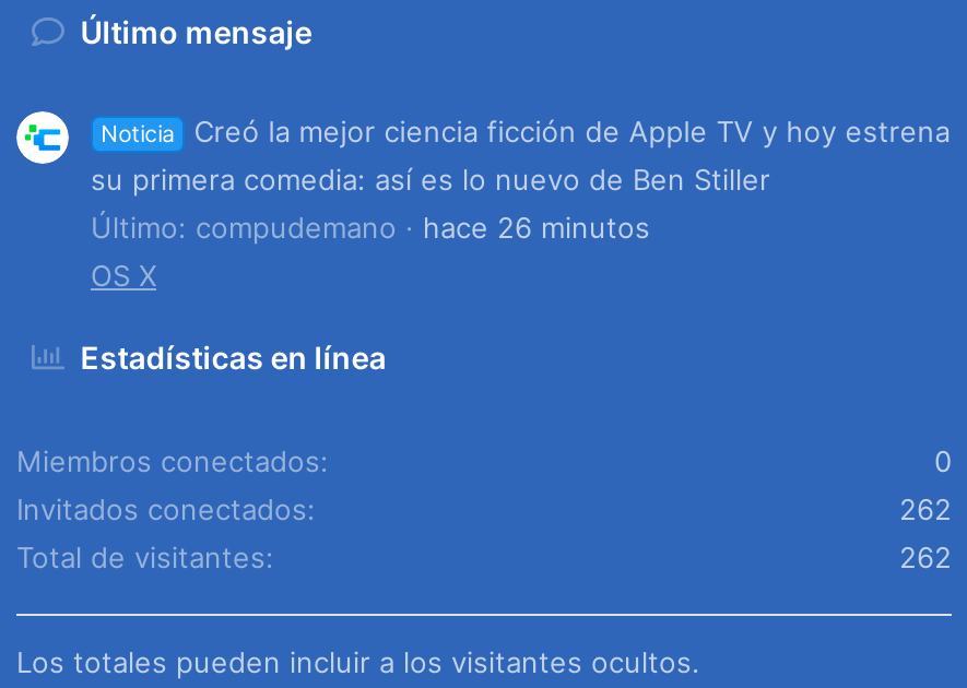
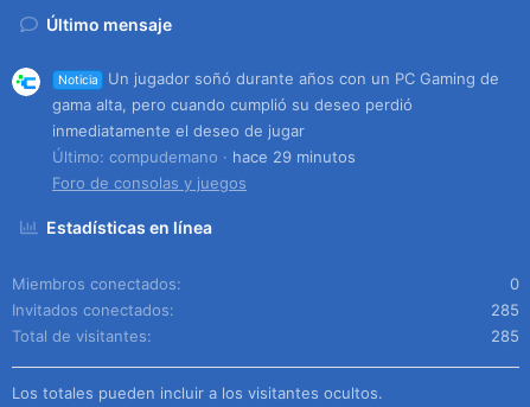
- Creó la mejor ciencia ficción de Apple TV y hoy estrena
- su primera comedia: así es lo nuevo de Ben Stiller
+ Un jugador soñó durante años con un PC Gaming de
+ gama alta, pero cuando cumplió su deseo perdió
+ inmediatamente el deseo de jugar

- hace 26 minutos
- OS X
+ hace 29 minutos
+ Foro de consolas y juegos

- 262
+ 285

- 262
+ 285
